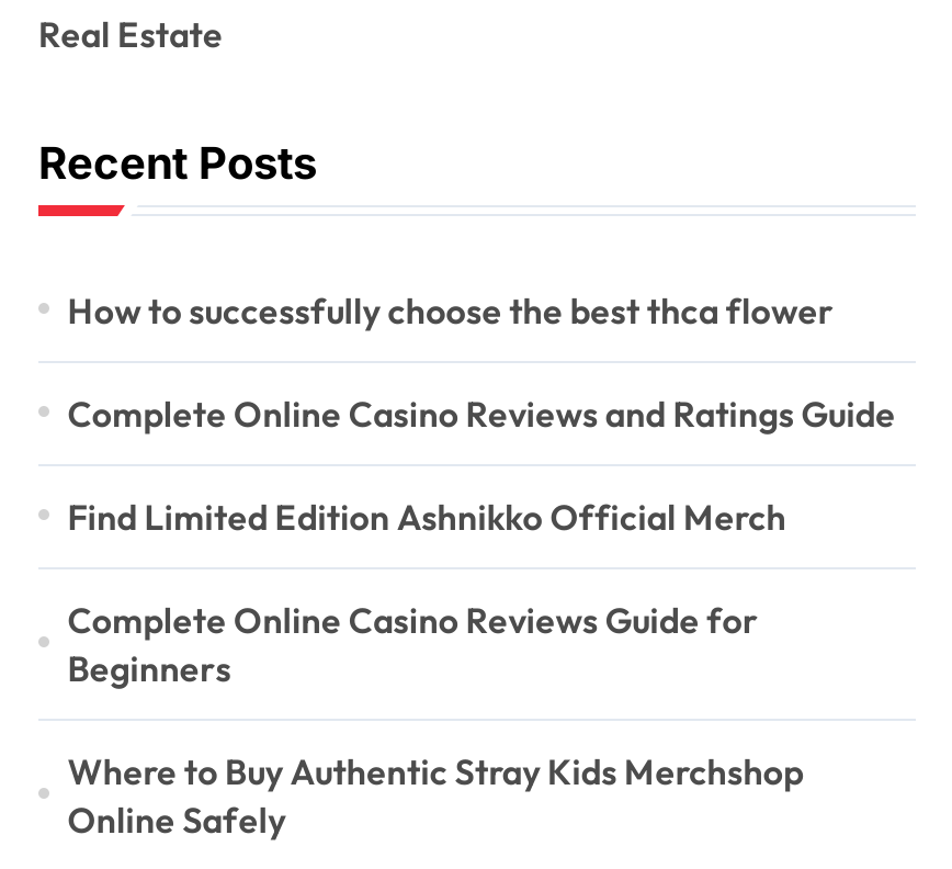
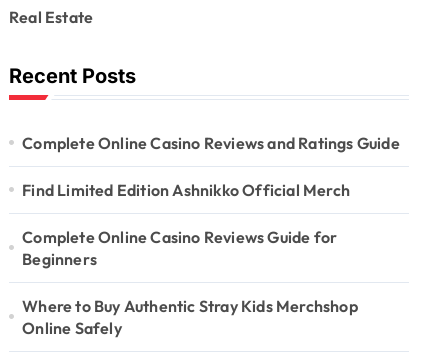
- How to successfully choose the best thca flower
